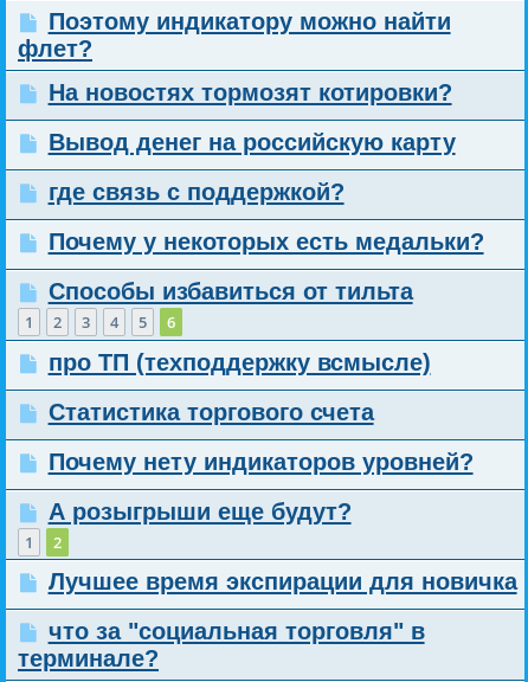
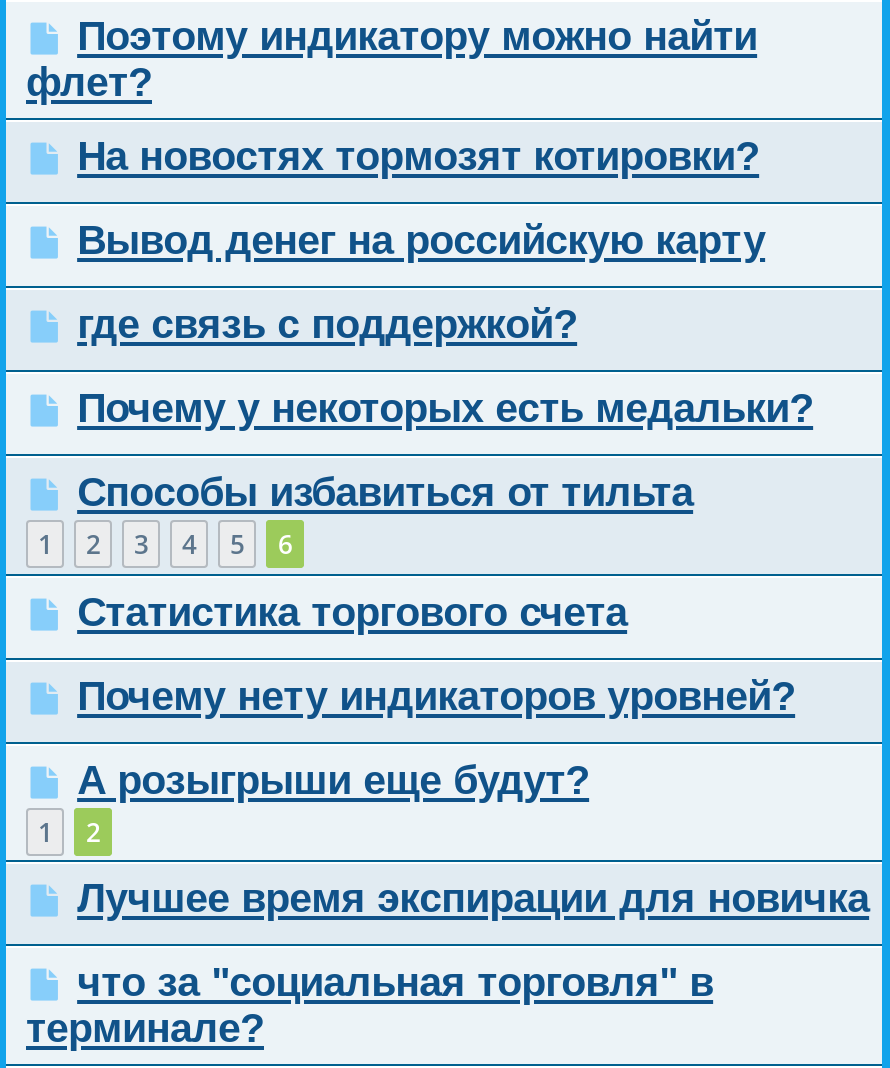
- про ТП (техподдержку всмысле)
